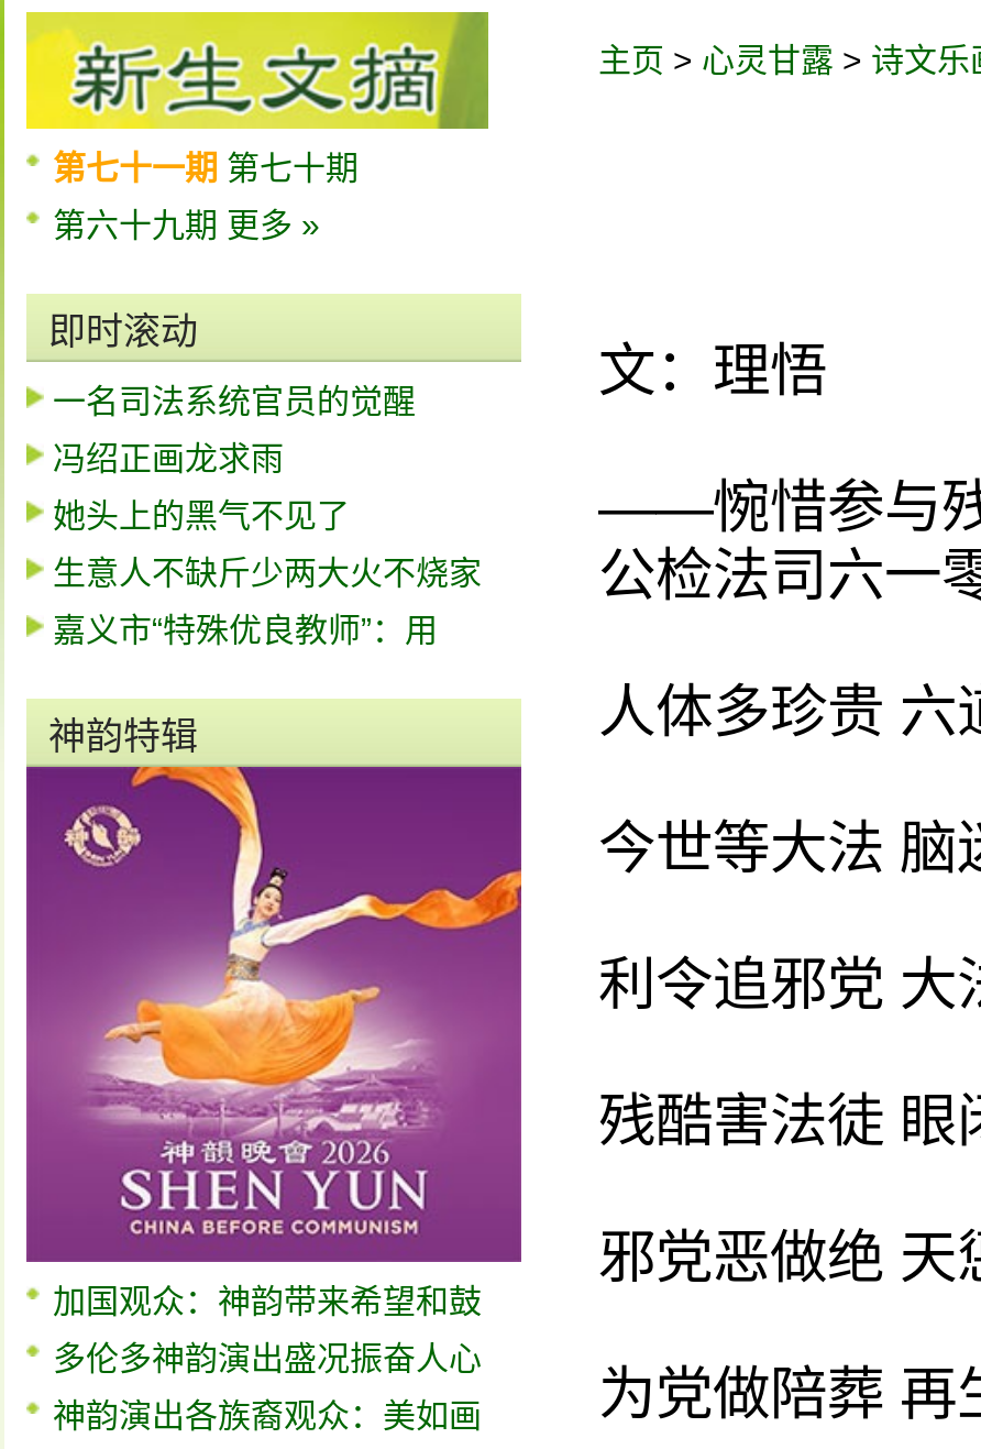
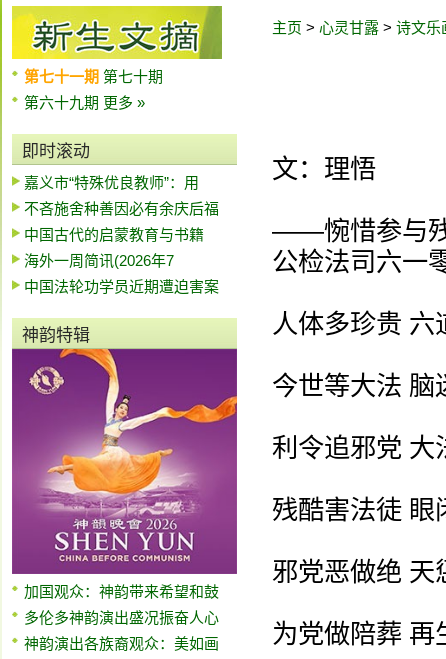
- 一名司法系统官员的觉醒
- 冯绍正画龙求雨
- 她头上的黑气不见了
- 生意人不缺斤少两大火不烧家

moved up: 嘉义市“特殊优良教师”：用

+ 不吝施舍种善因必有余庆后福
+ 中国古代的启蒙教育与书籍
+ 海外一周简讯(2026年7
+ 中国法轮功学员近期遭迫害案
